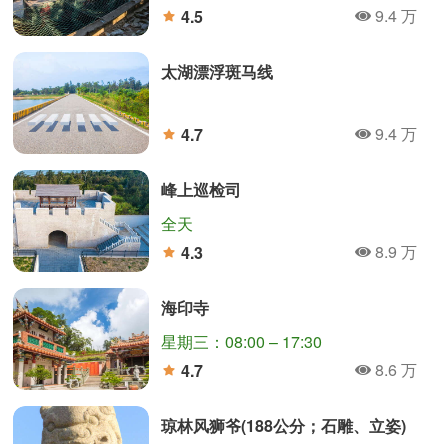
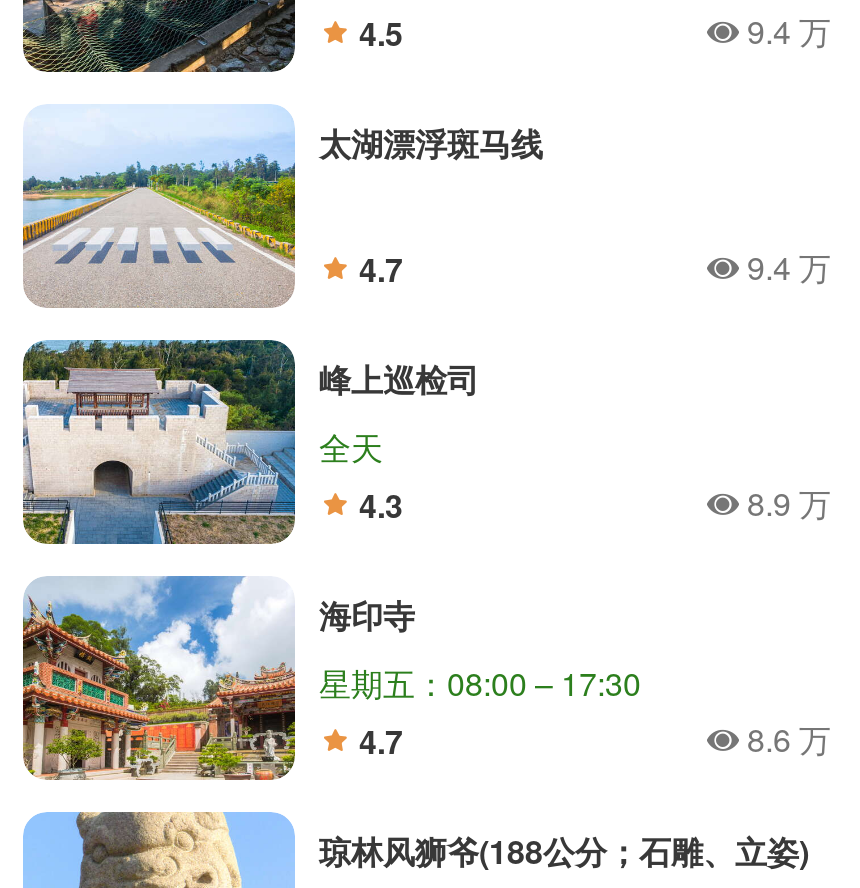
- 星期三：08:00 – 17:30
+ 星期五：08:00 – 17:30
